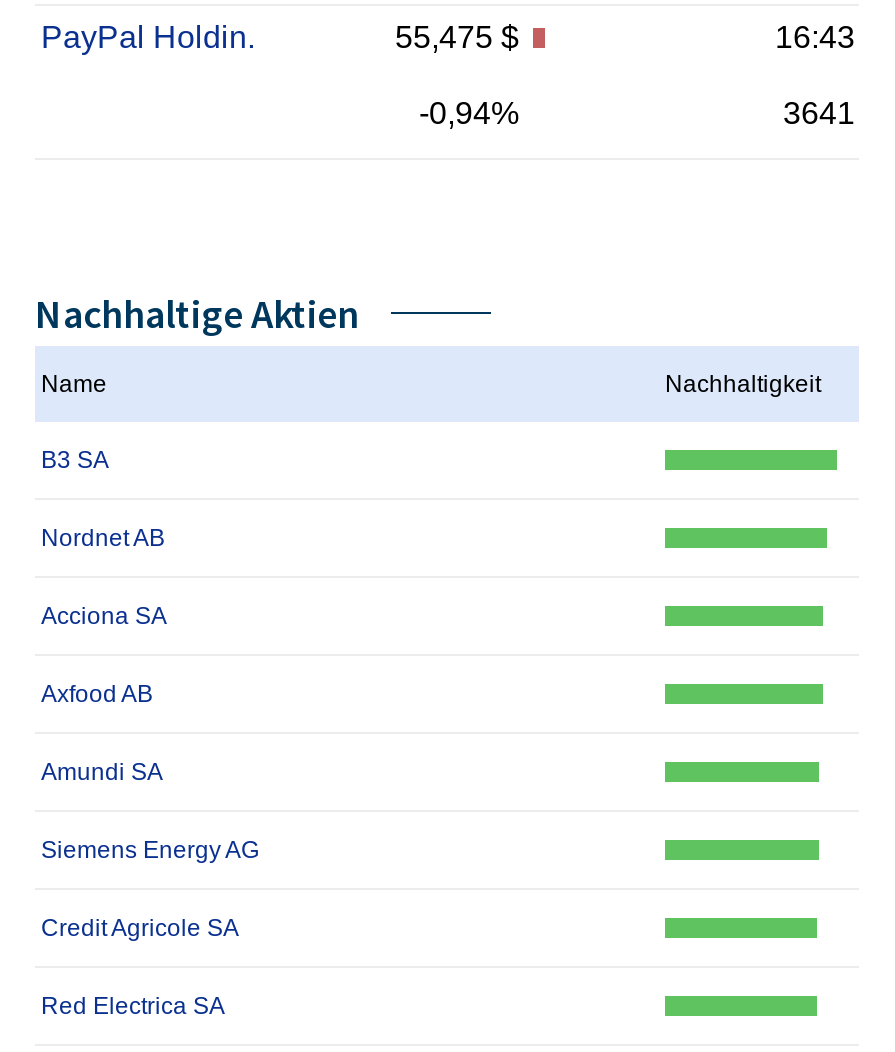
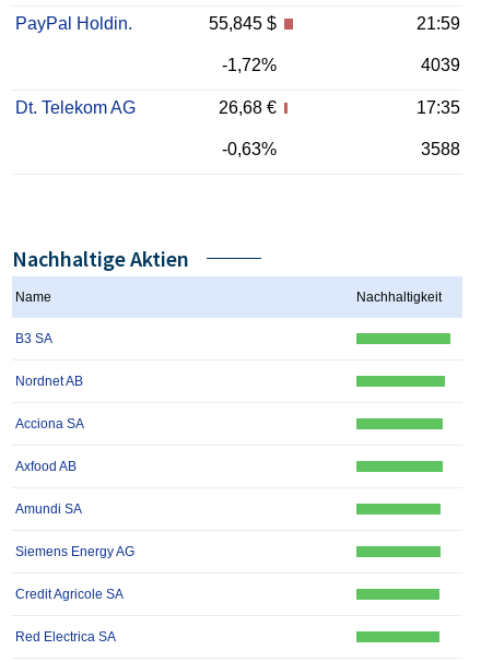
- 55,475 $
- 16:43
- -0,94%
- 3641
+ 55,845 $
+ 21:59
+ -1,72%
+ 4039
+ Dt. Telekom AG
+ 26,68 €
+ 17:35
+ -0,63%
+ 3588
